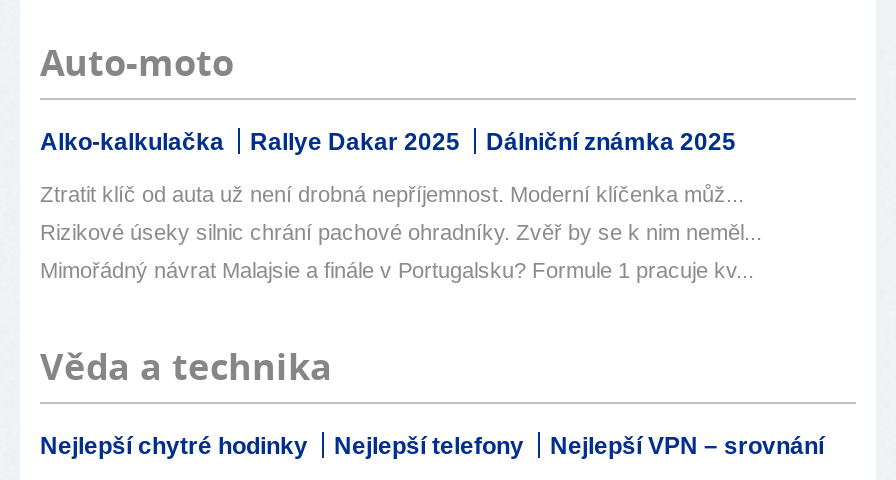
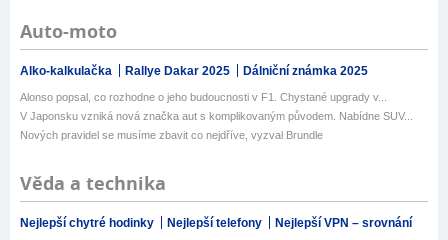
- Ztratit klíč od auta už není drobná nepříjemnost. Moderní klíčenka můž...
+ Alonso popsal, co rozhodne o jeho budoucnosti v F1. Chystané upgrady v...

- Rizikové úseky silnic chrání pachové ohradníky. Zvěř by se k nim neměl...
+ V Japonsku vzniká nová značka aut s komplikovaným původem. Nabídne SUV...

- Mimořádný návrat Malajsie a finále v Portugalsku? Formule 1 pracuje kv...
+ Nových pravidel se musíme zbavit co nejdříve, vyzval Brundle
